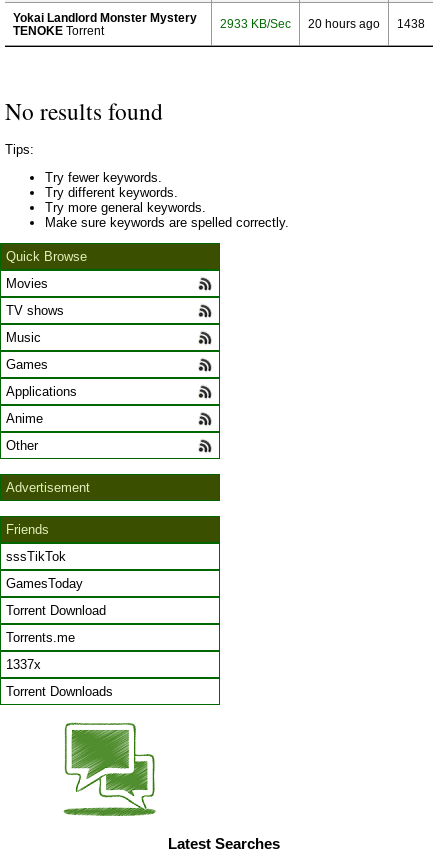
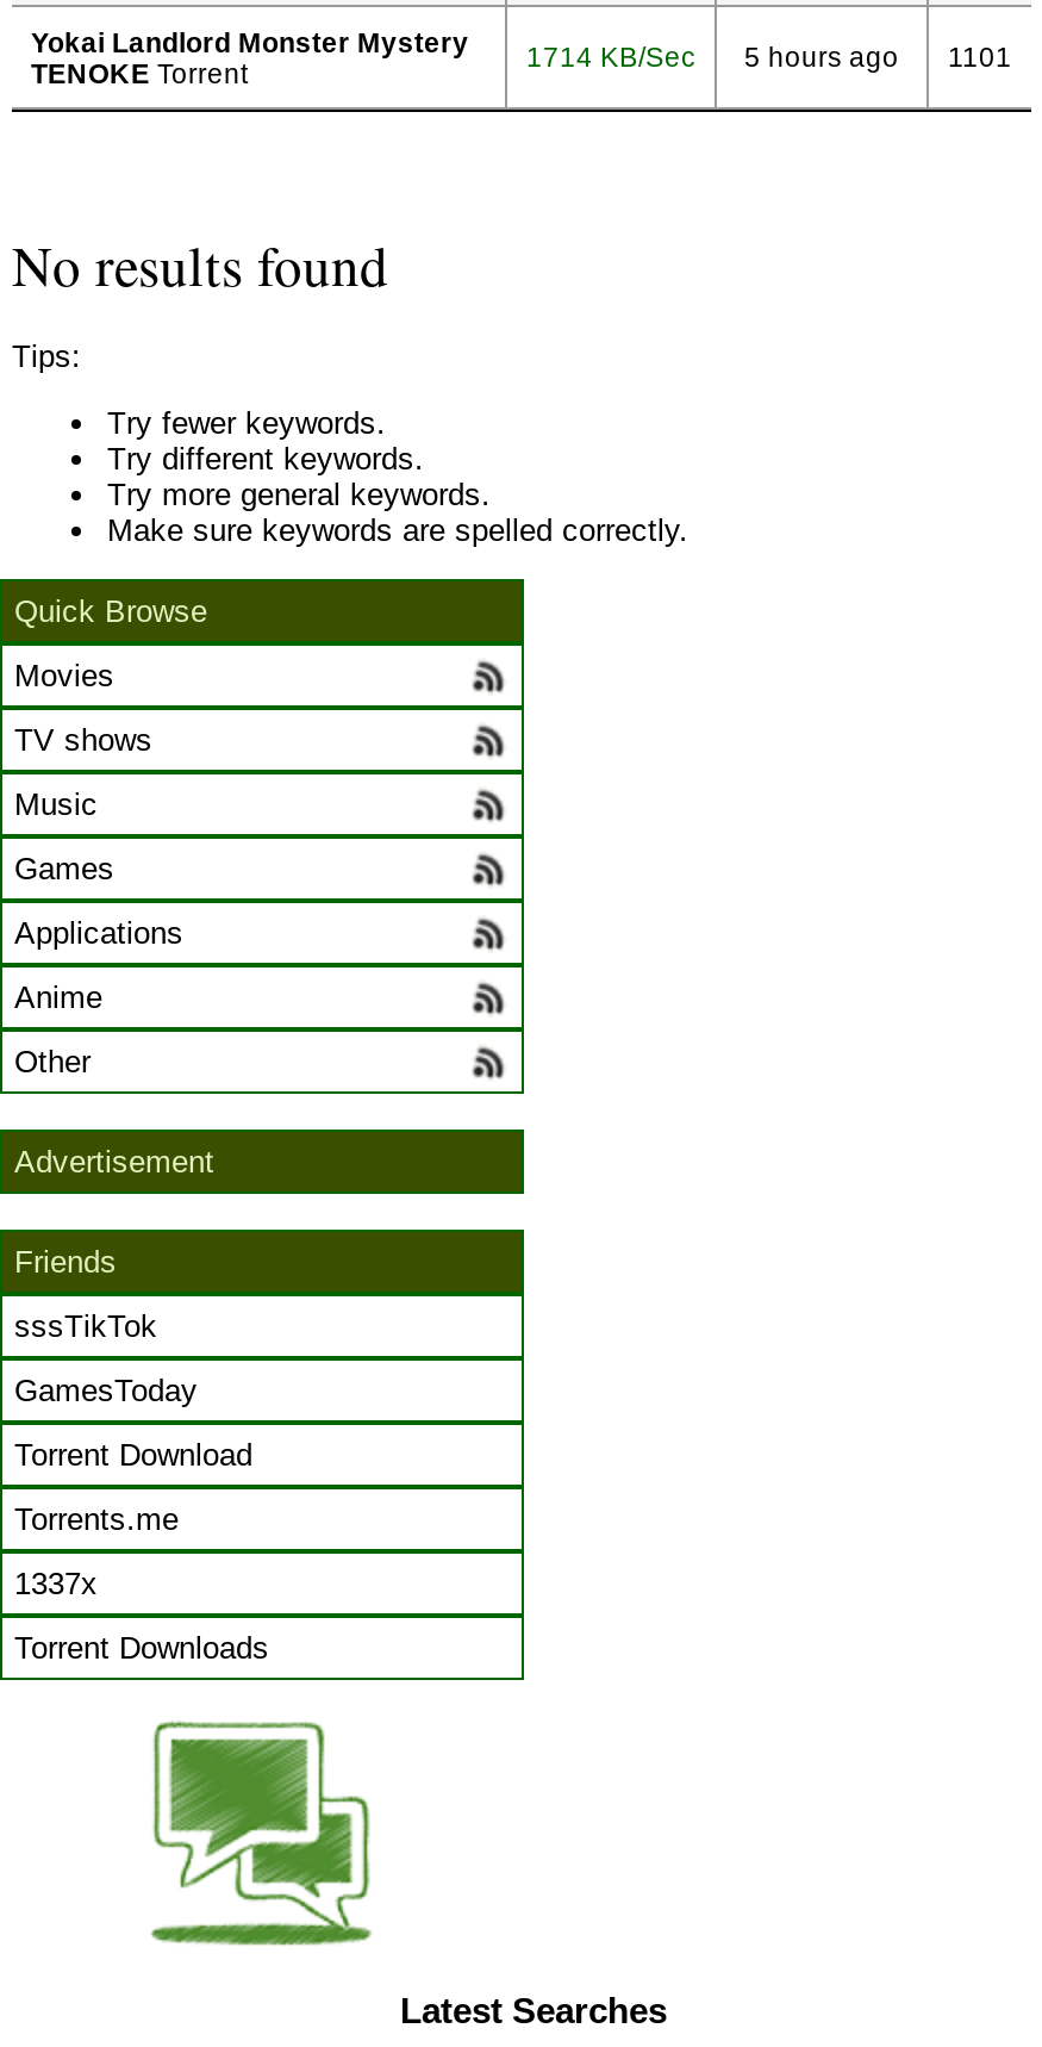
- 2933 KB/Sec
+ 1714 KB/Sec

- 20 hours ago
+ 5 hours ago

- 1438
+ 1101
